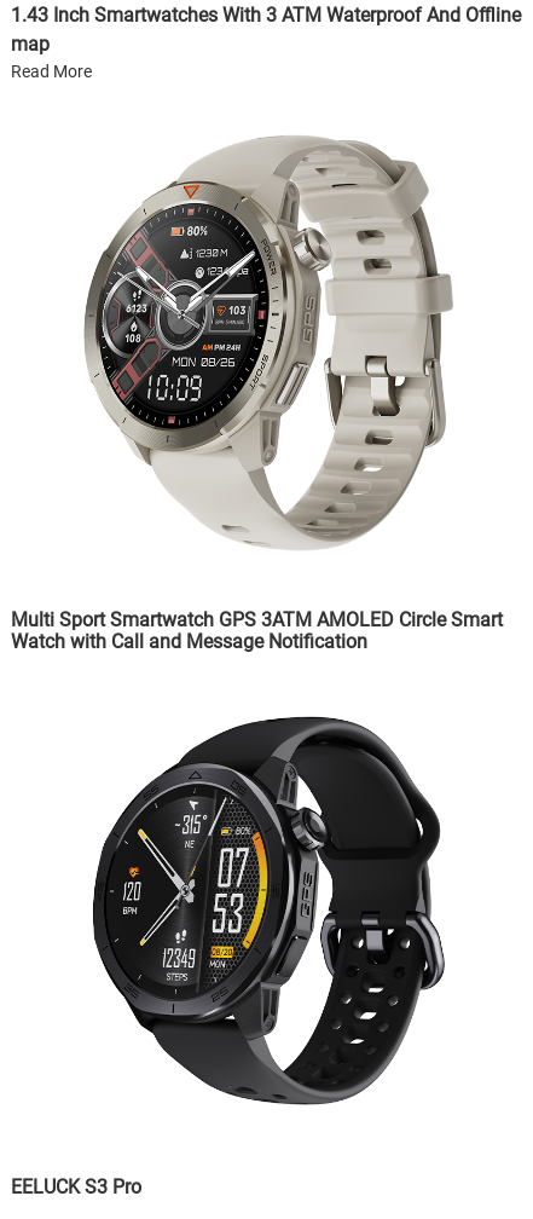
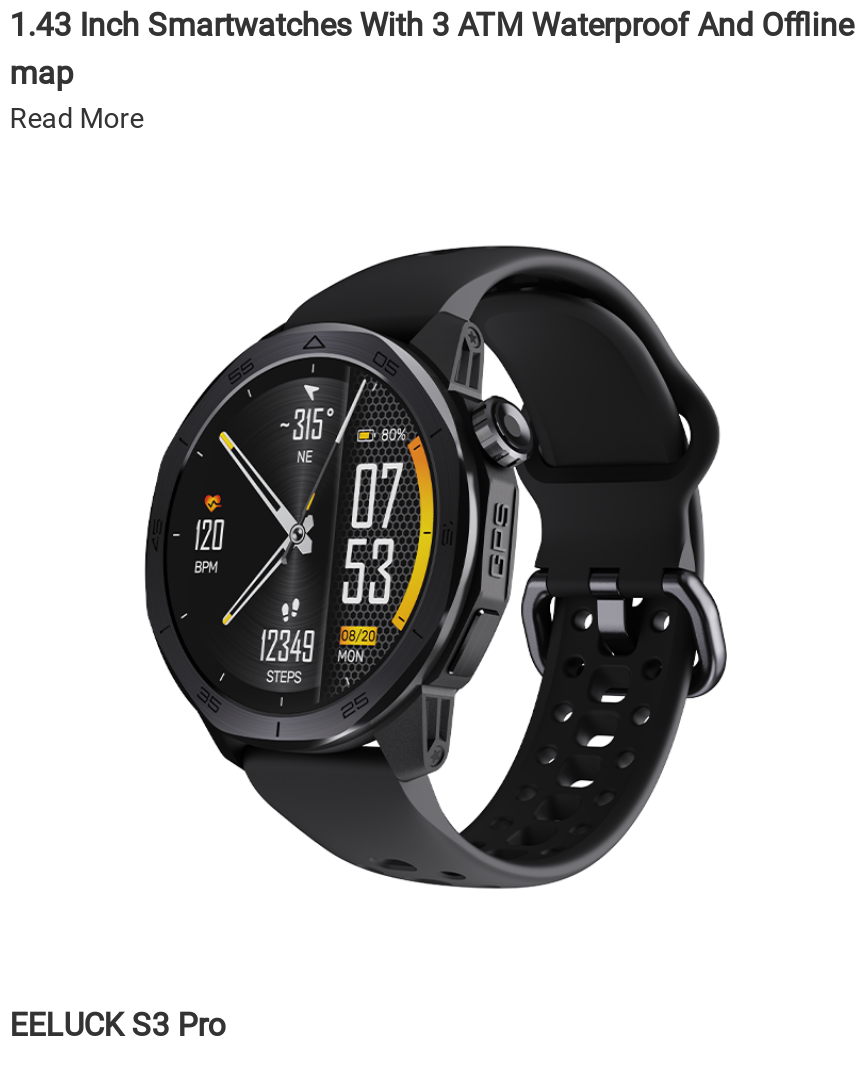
- [image]

- Multi Sport Smartwatch GPS 3ATM AMOLED Circle Smart
- Watch with Call and Message Notification
